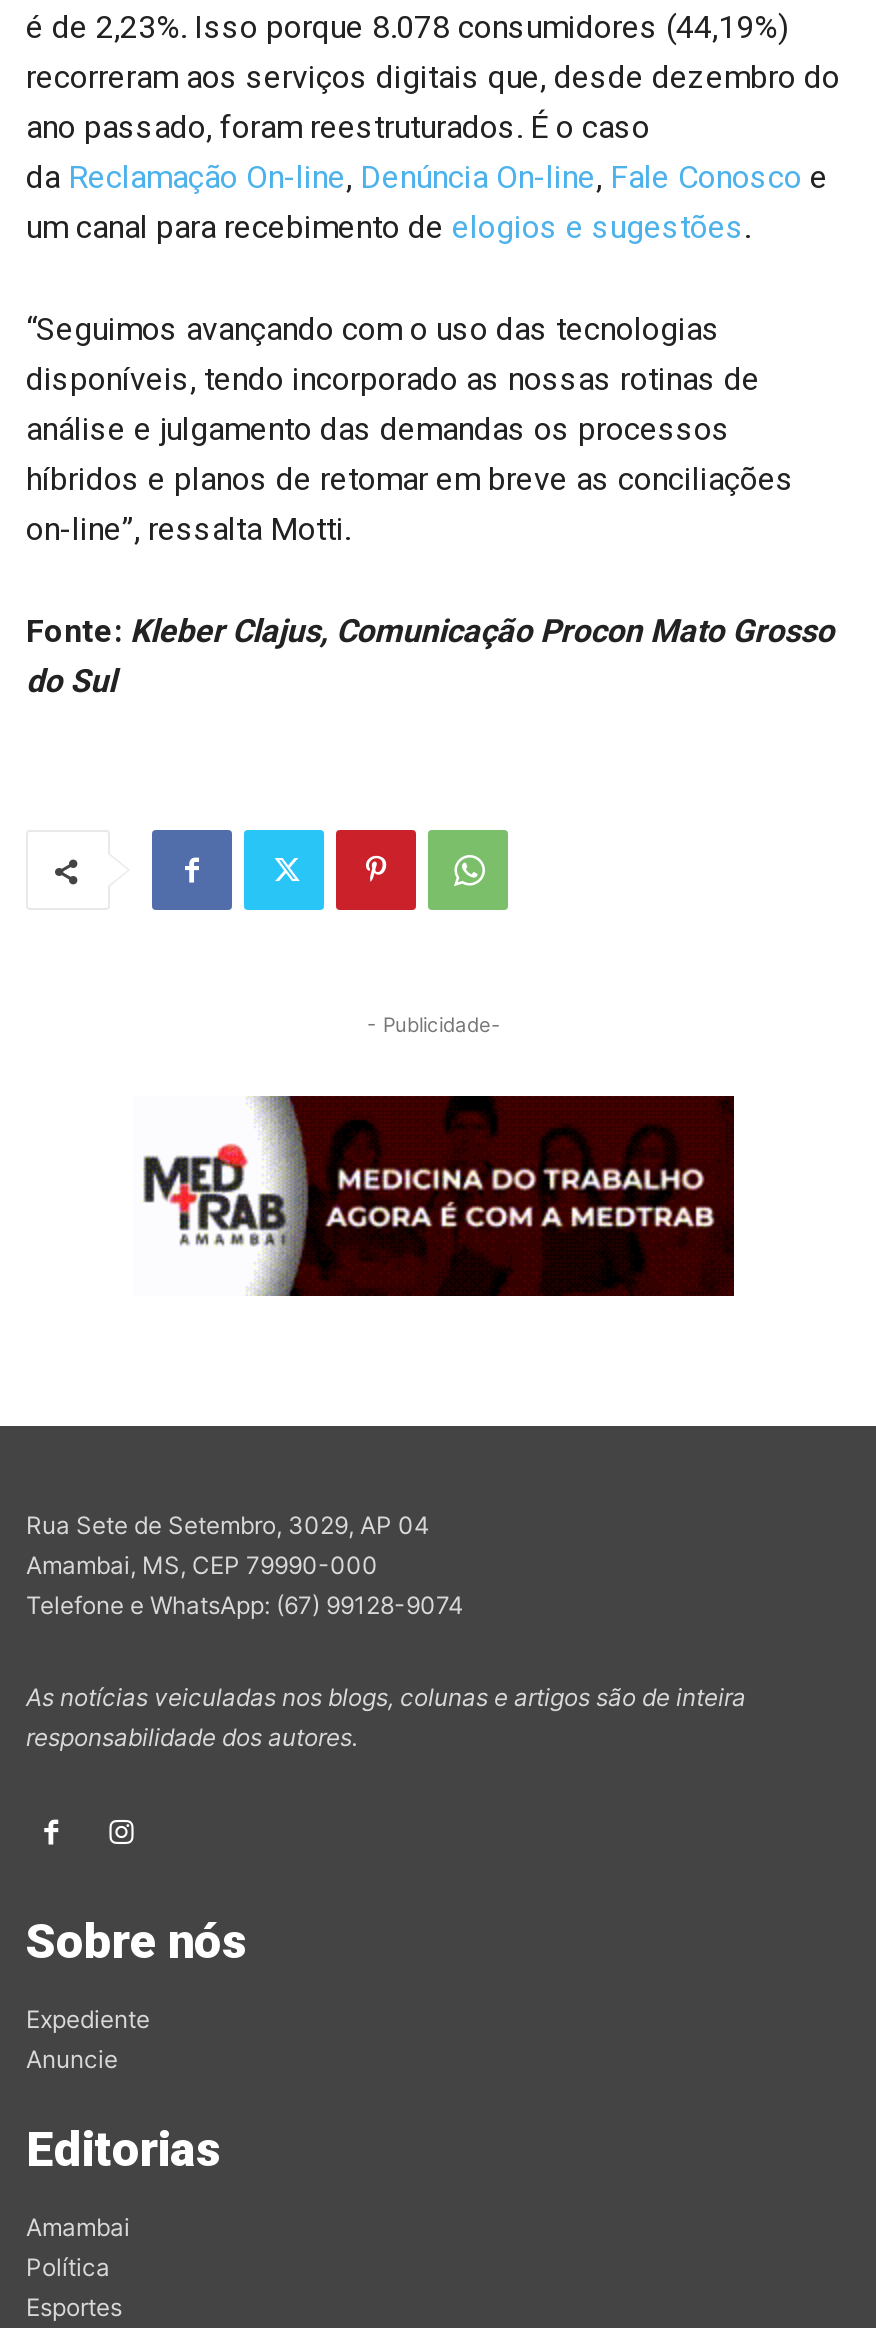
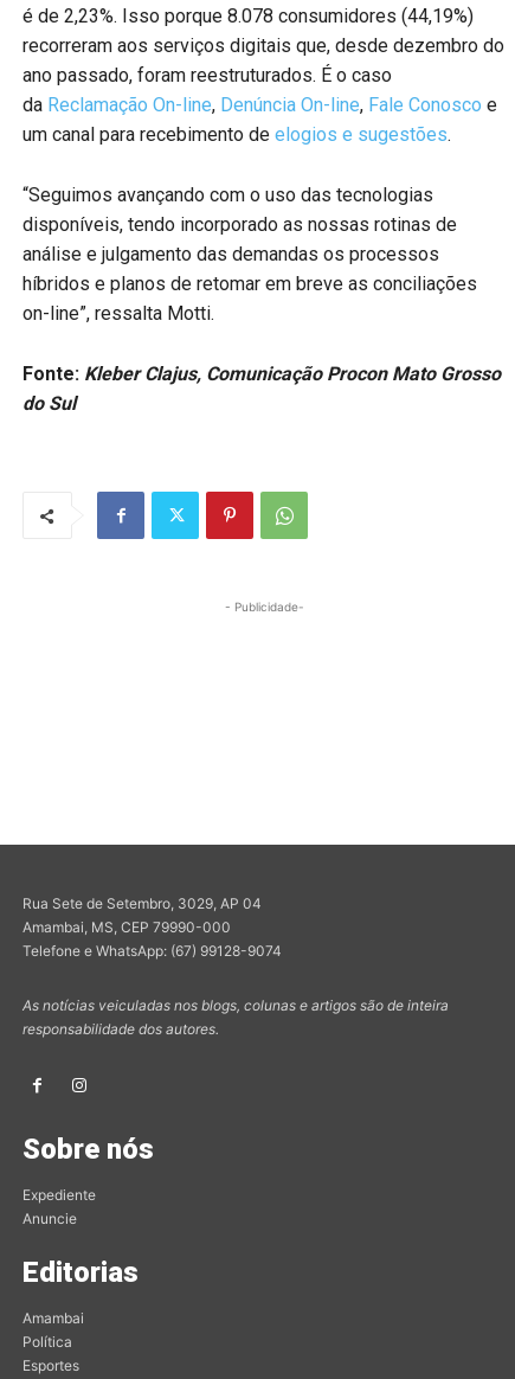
- [image]
